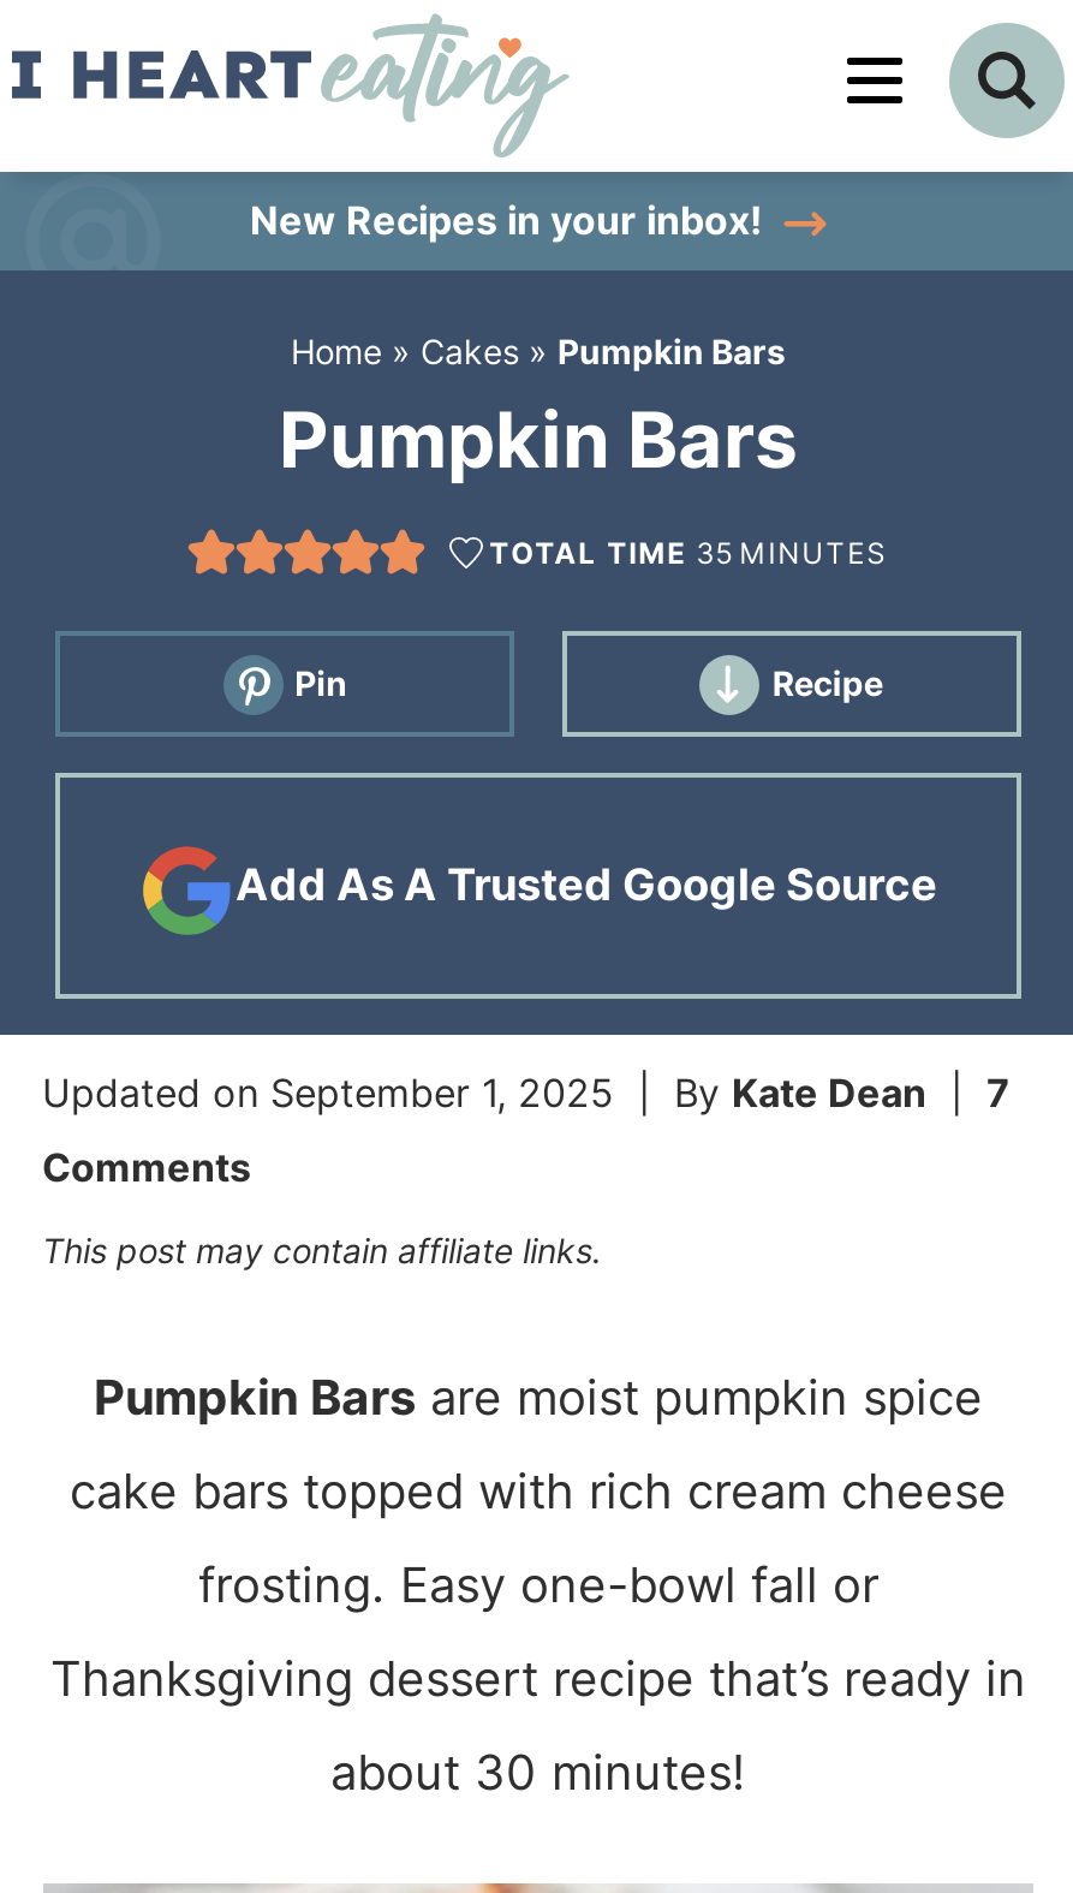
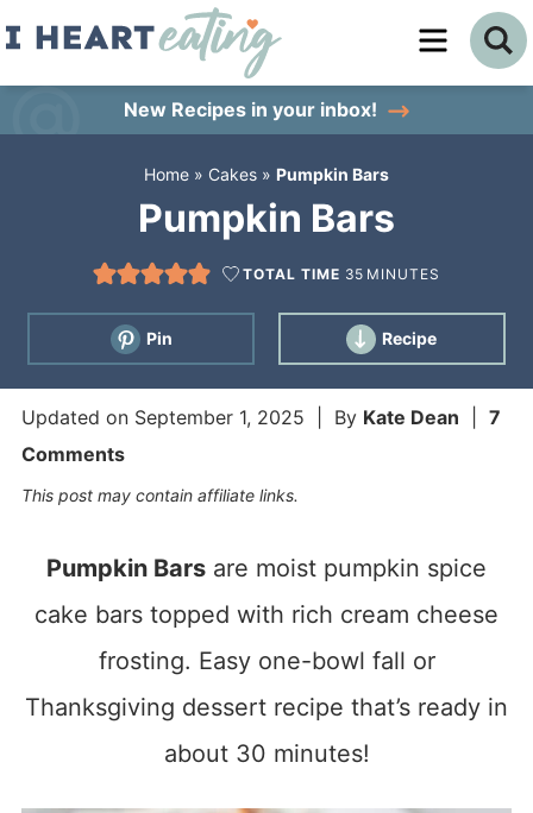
- [image]
- Add As A Trusted Google Source
